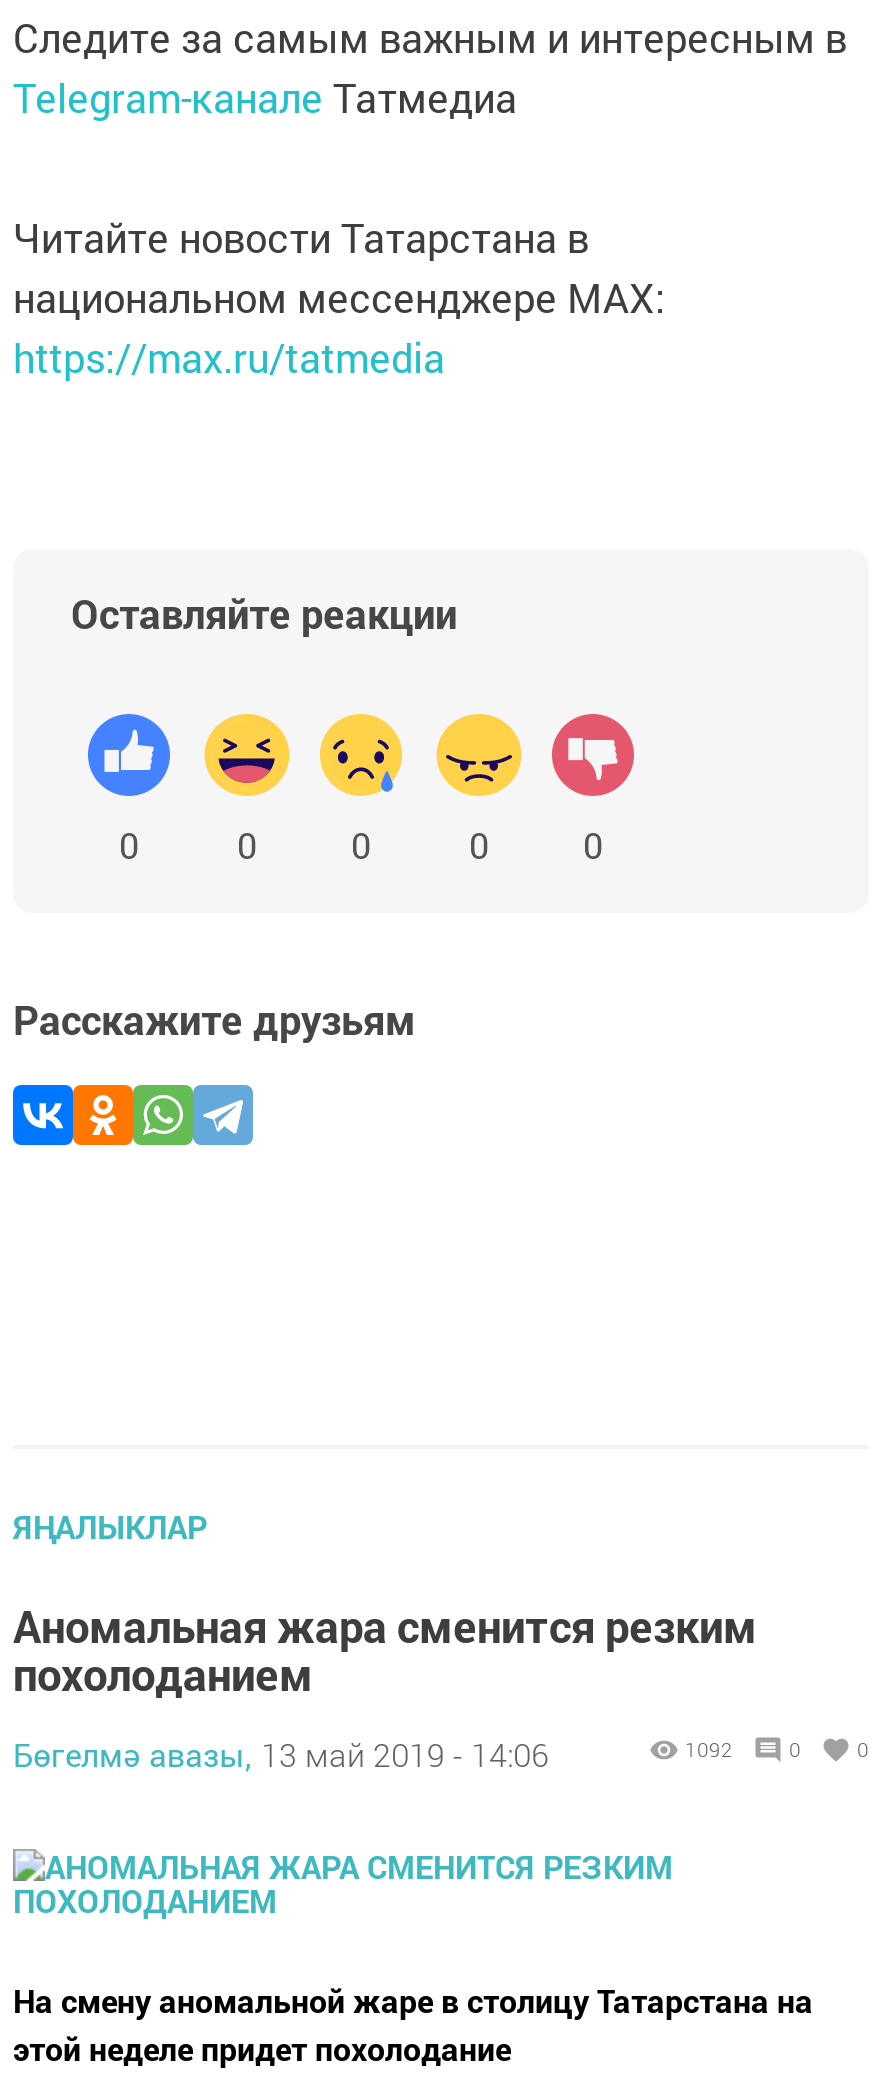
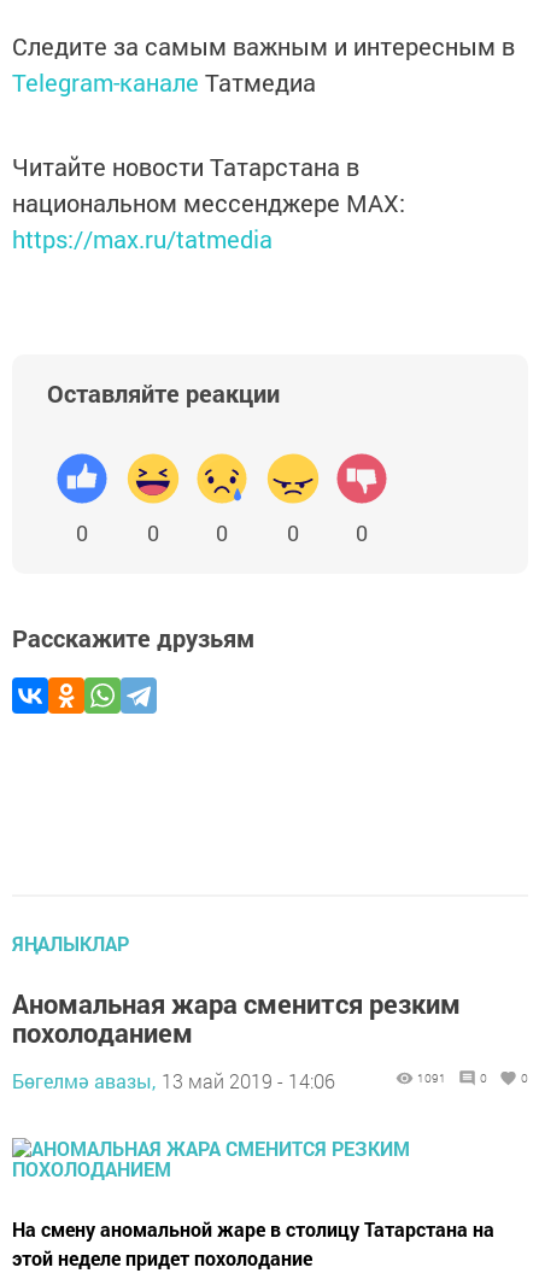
- 1092
+ 1091
